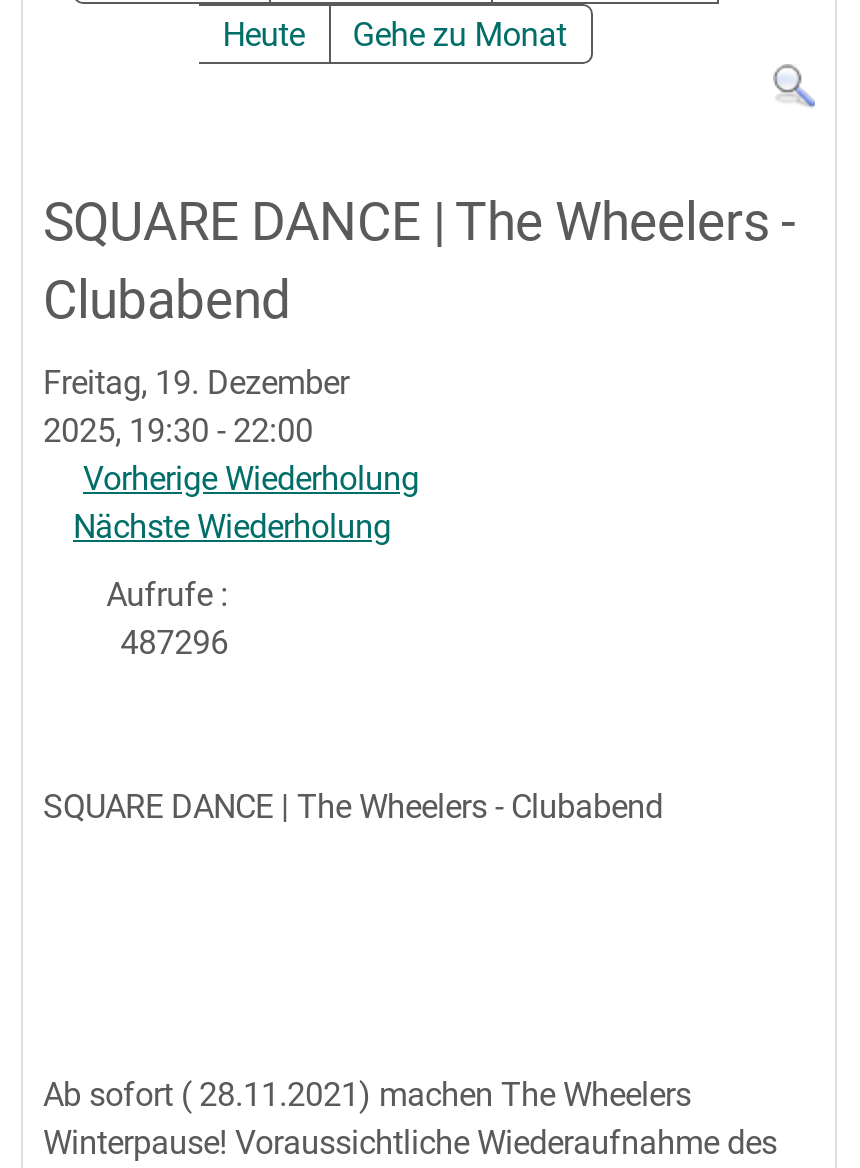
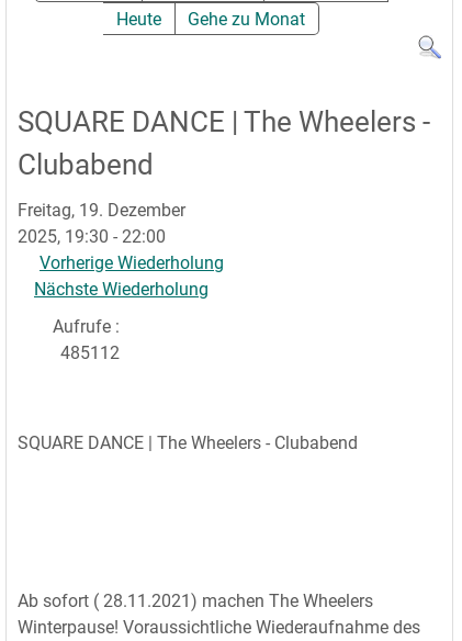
- 487296
+ 485112
